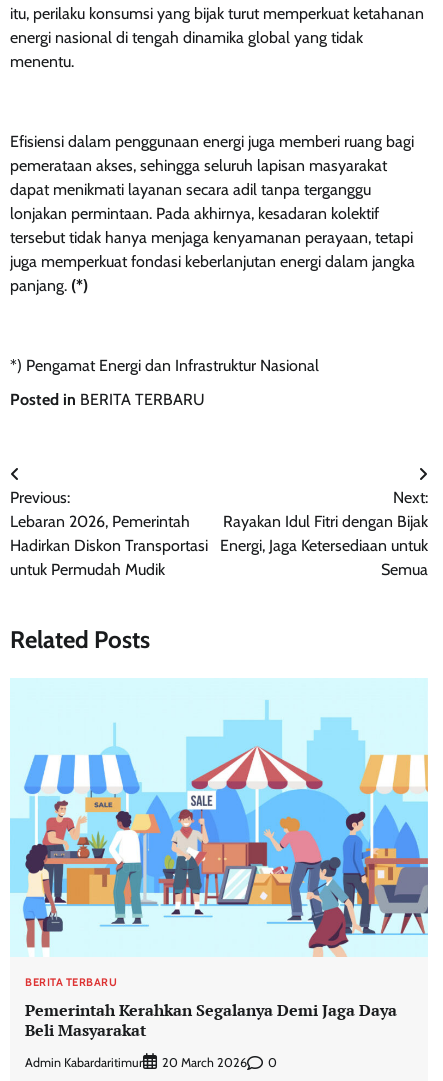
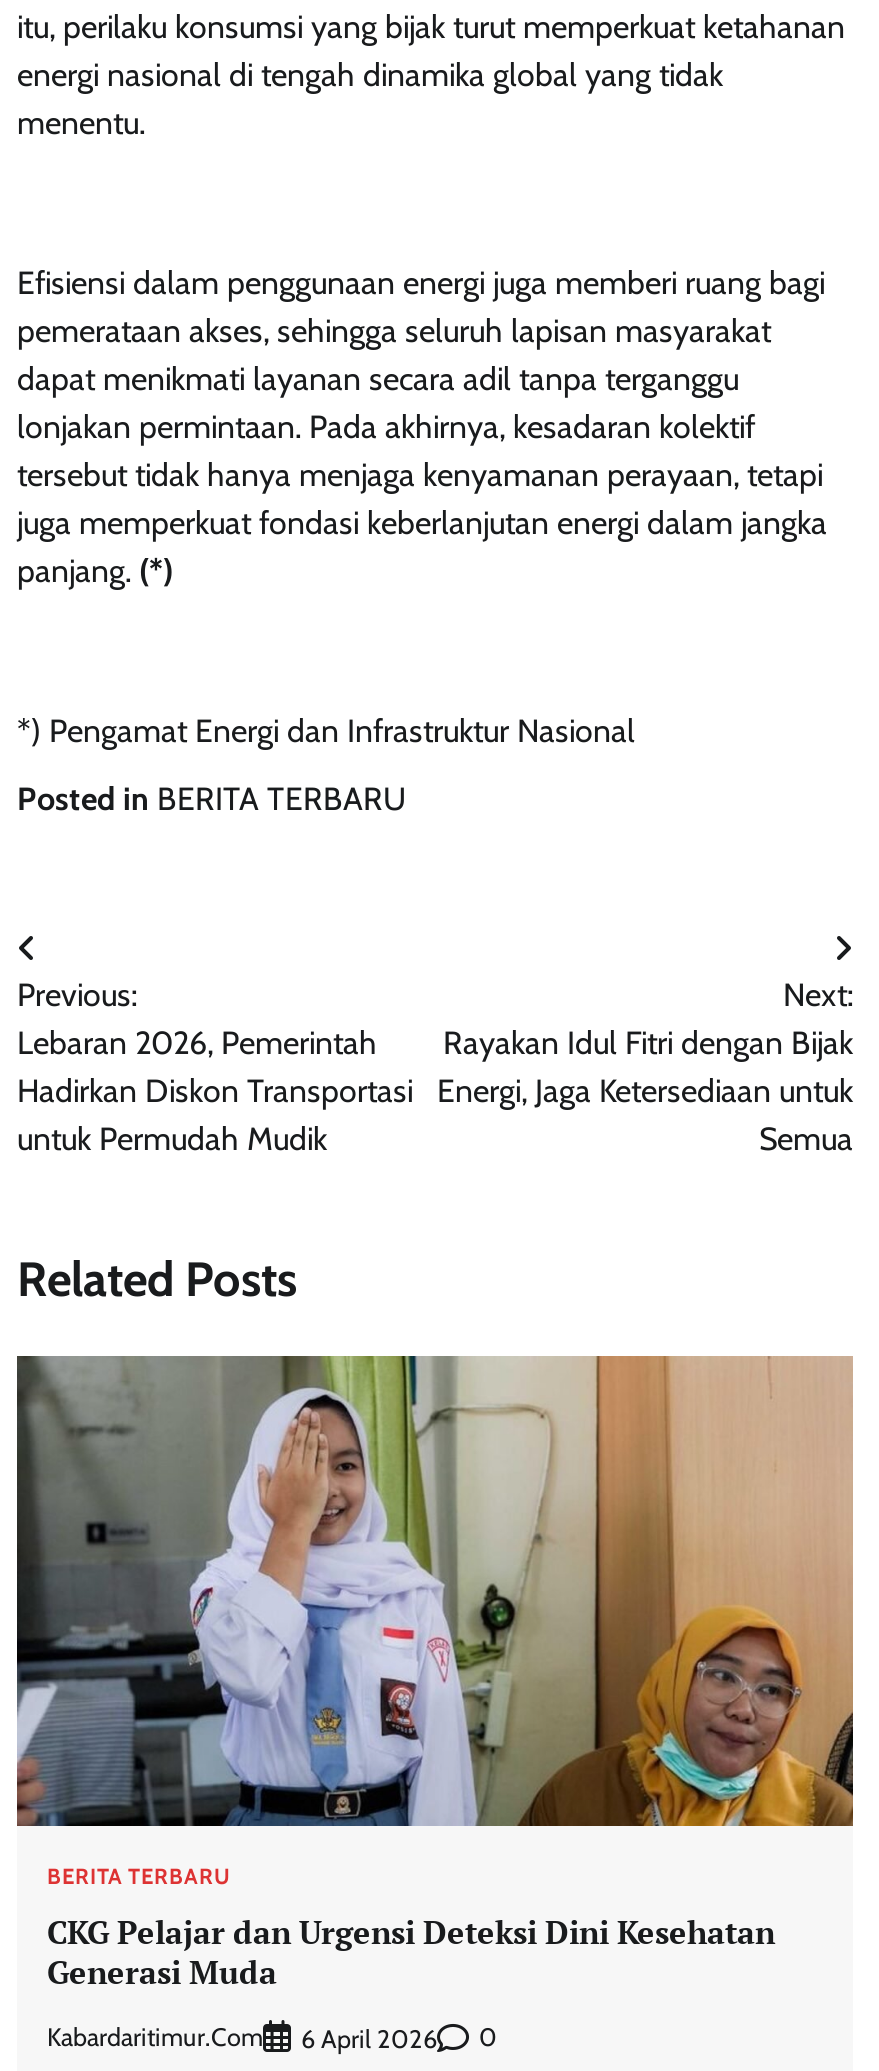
- [image]
+ [image]

- Pemerintah Kerahkan Segalanya Demi Jaga Daya
- Beli Masyarakat
+ CKG Pelajar dan Urgensi Deteksi Dini Kesehatan
+ Generasi Muda

- Admin Kabardaritimur
- 20 March 2026
+ Kabardaritimur.com
+ 6 April 2026
